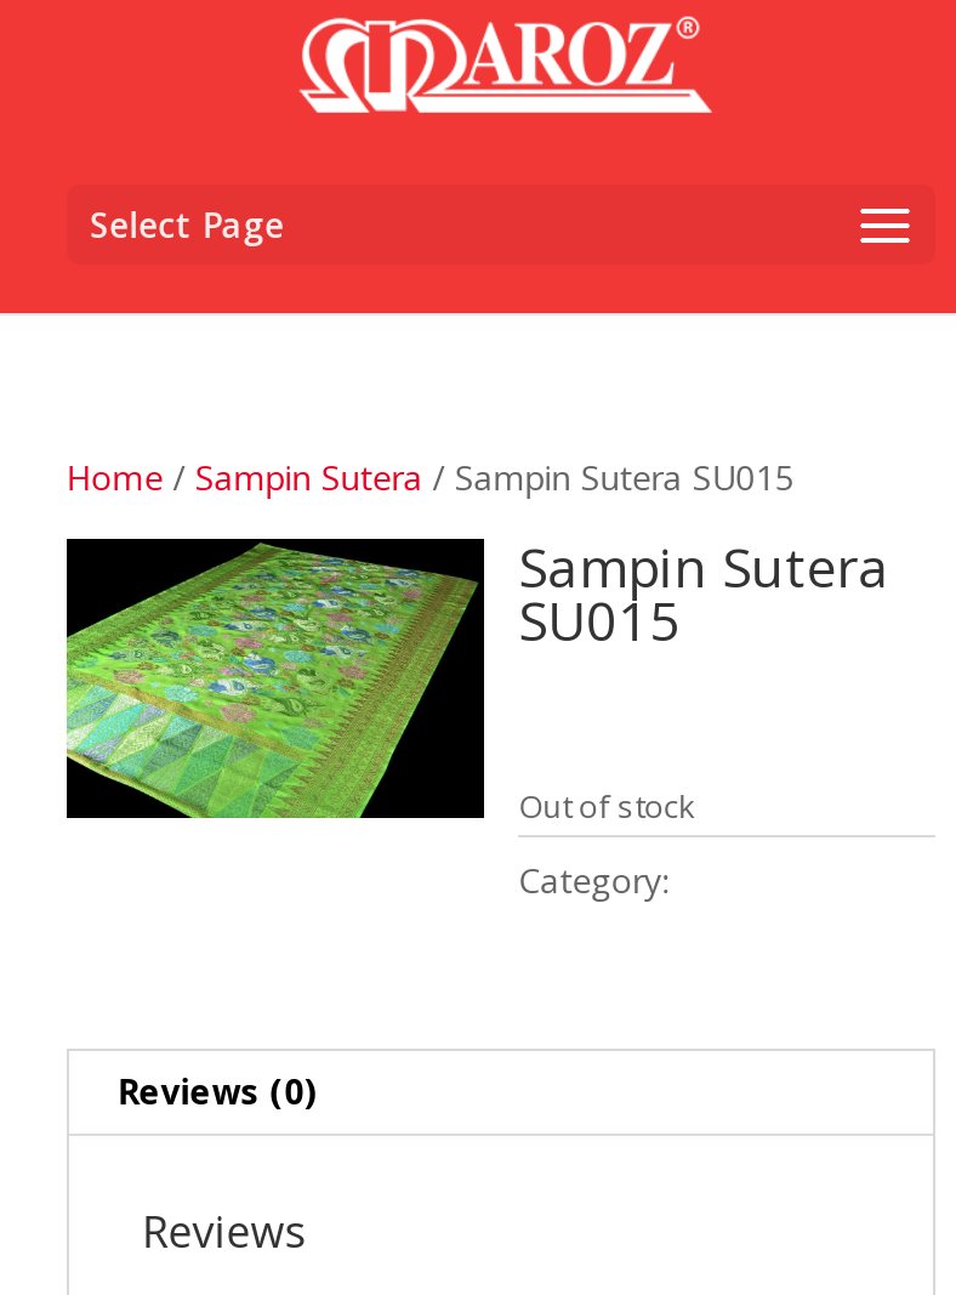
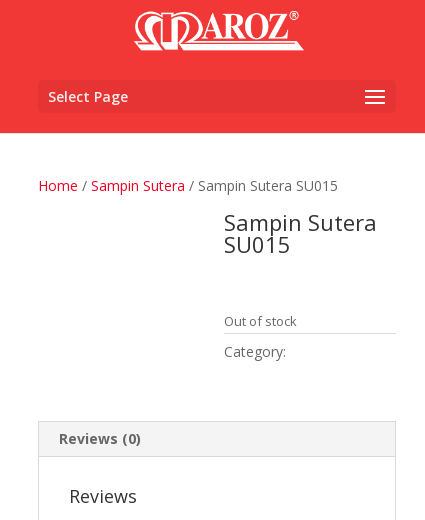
- [image]
